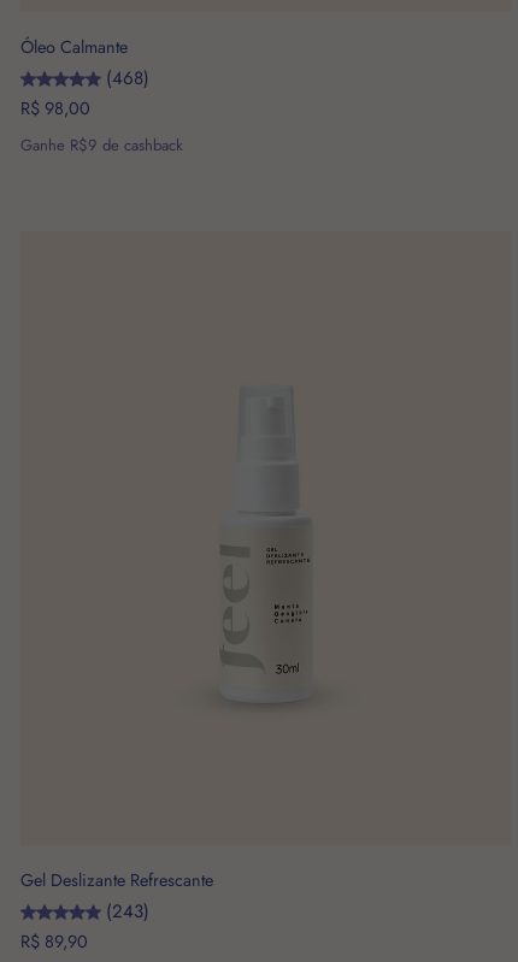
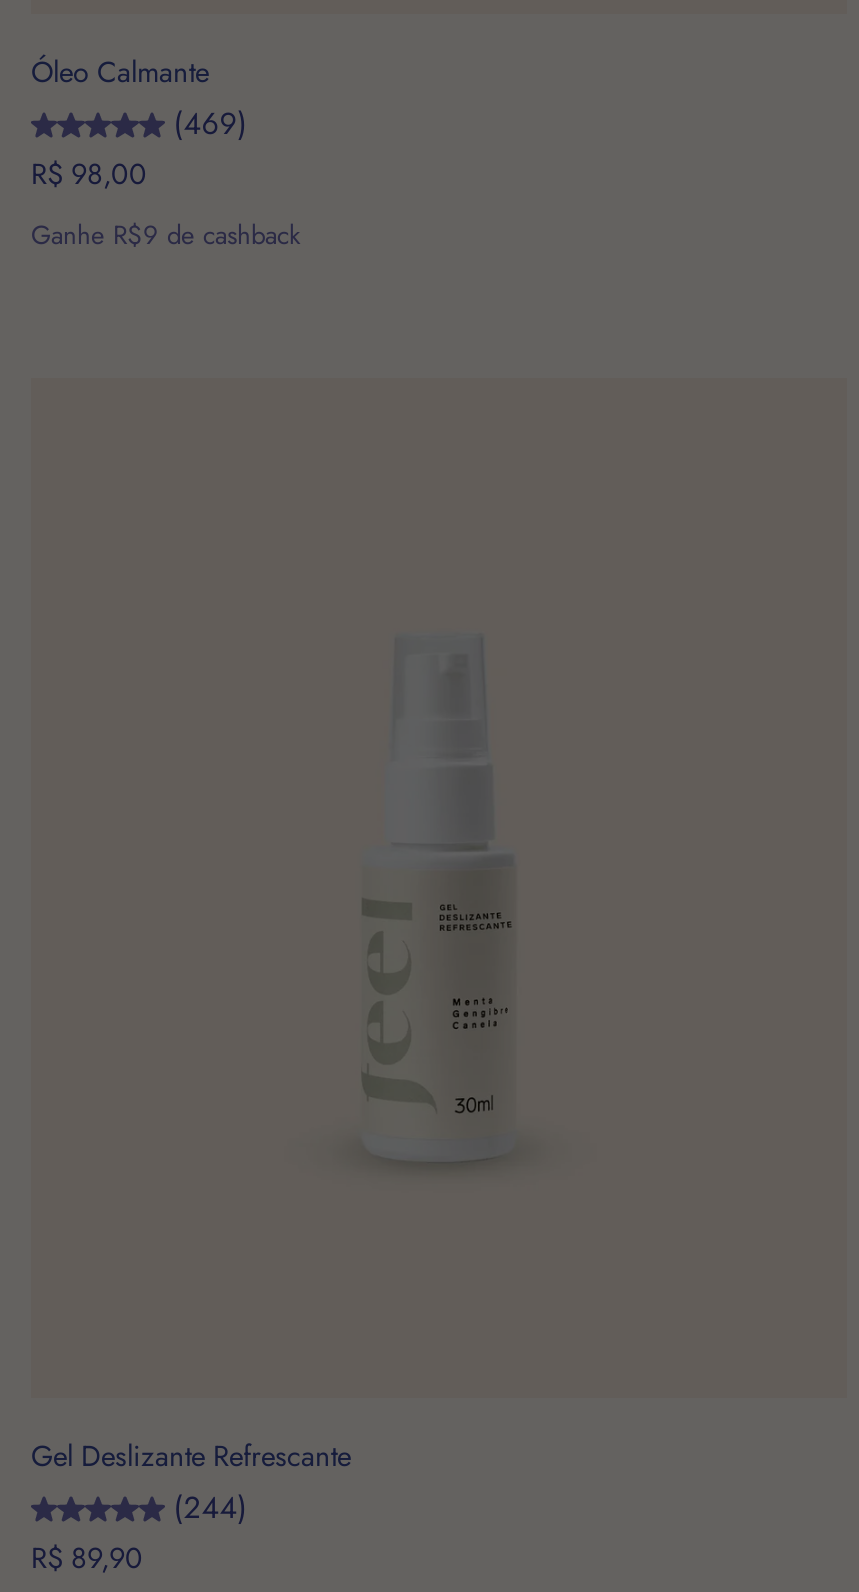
- (468)
+ (469)

- (243)
+ (244)
